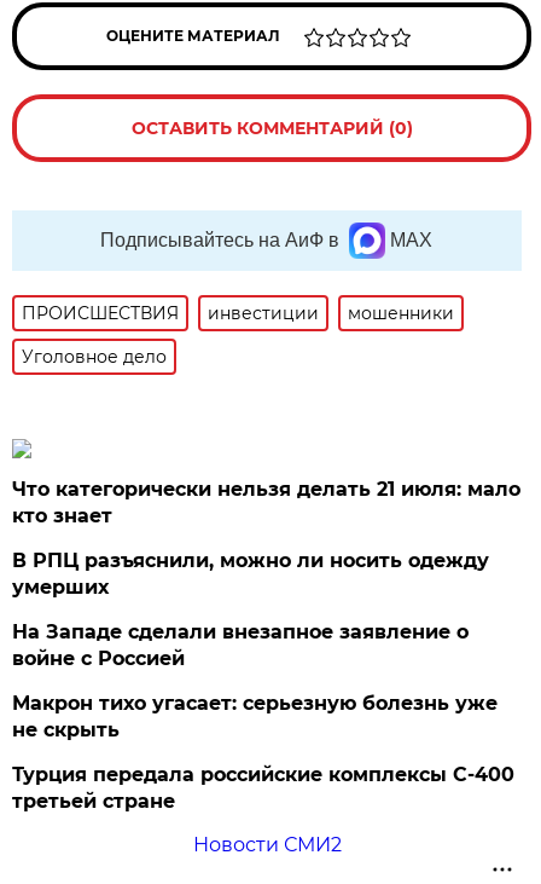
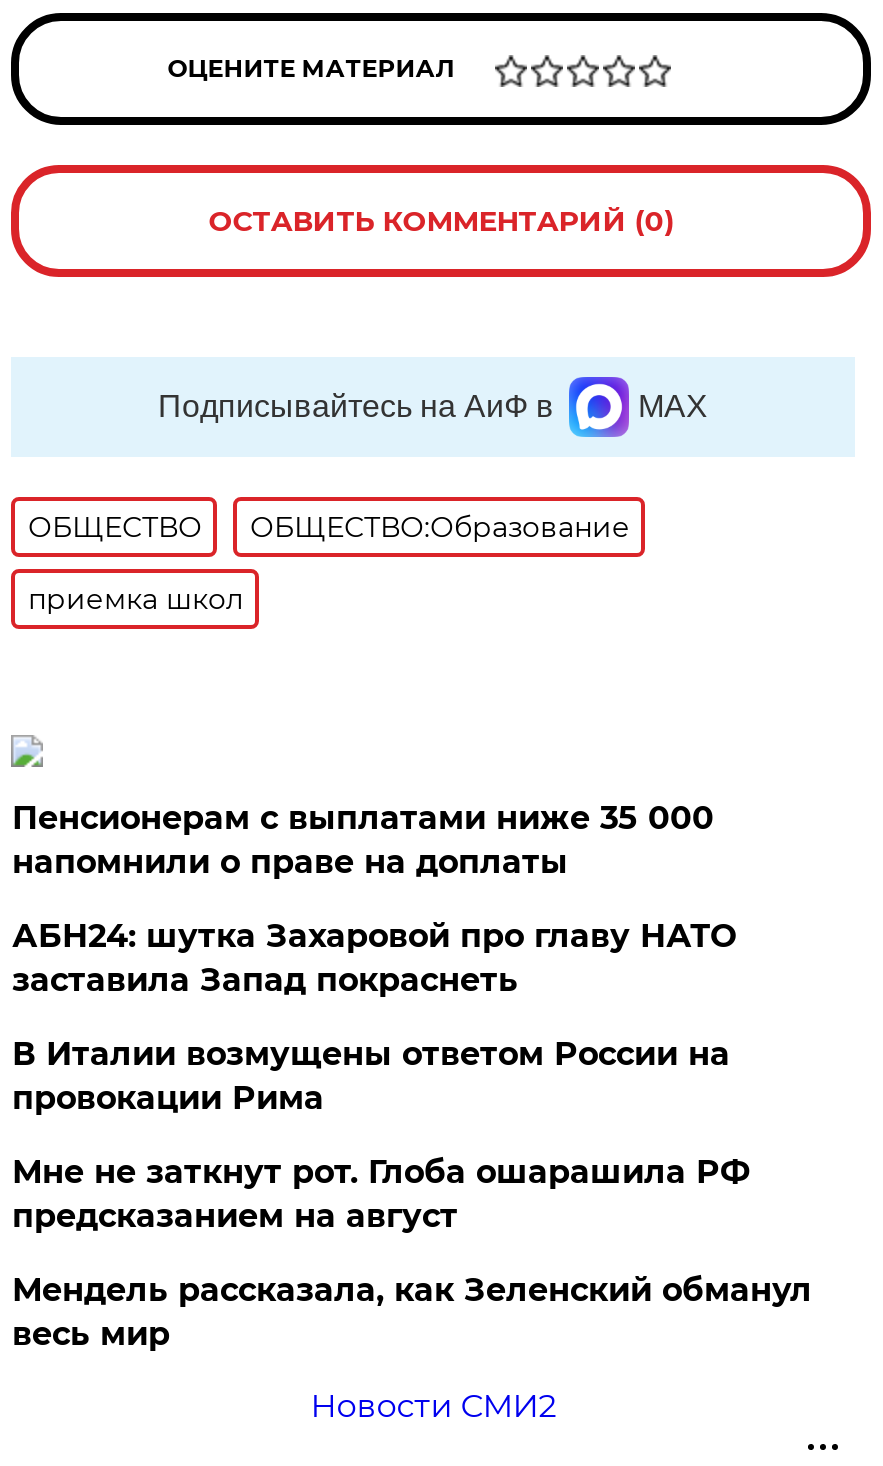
- ПРОИСШЕСТВИЯ
- инвестиции
- мошенники
+ ОБЩЕСТВО
+ ОБЩЕСТВО:Образование

- Уголовное дело
+ приемка школ

- Что категорически нельзя делать 21 июля: мало
- кто знает
+ Пенсионерам с выплатами ниже 35 000
+ напомнили о праве на доплаты

- В РПЦ разъяснили, можно ли носить одежду
- умерших
+ АБН24: шутка Захаровой про главу НАТО
+ заставила Запад покраснеть

- На Западе сделали внезапное заявление о
- войне с Россией
+ В Италии возмущены ответом России на
+ провокации Рима

- Макрон тихо угасает: серьезную болезнь уже
- не скрыть
+ Мне не заткнут рот. Глоба ошарашила РФ
+ предсказанием на август

- Турция передала российские комплексы С-400
- третьей стране
+ Мендель рассказала, как Зеленский обманул
+ весь мир
